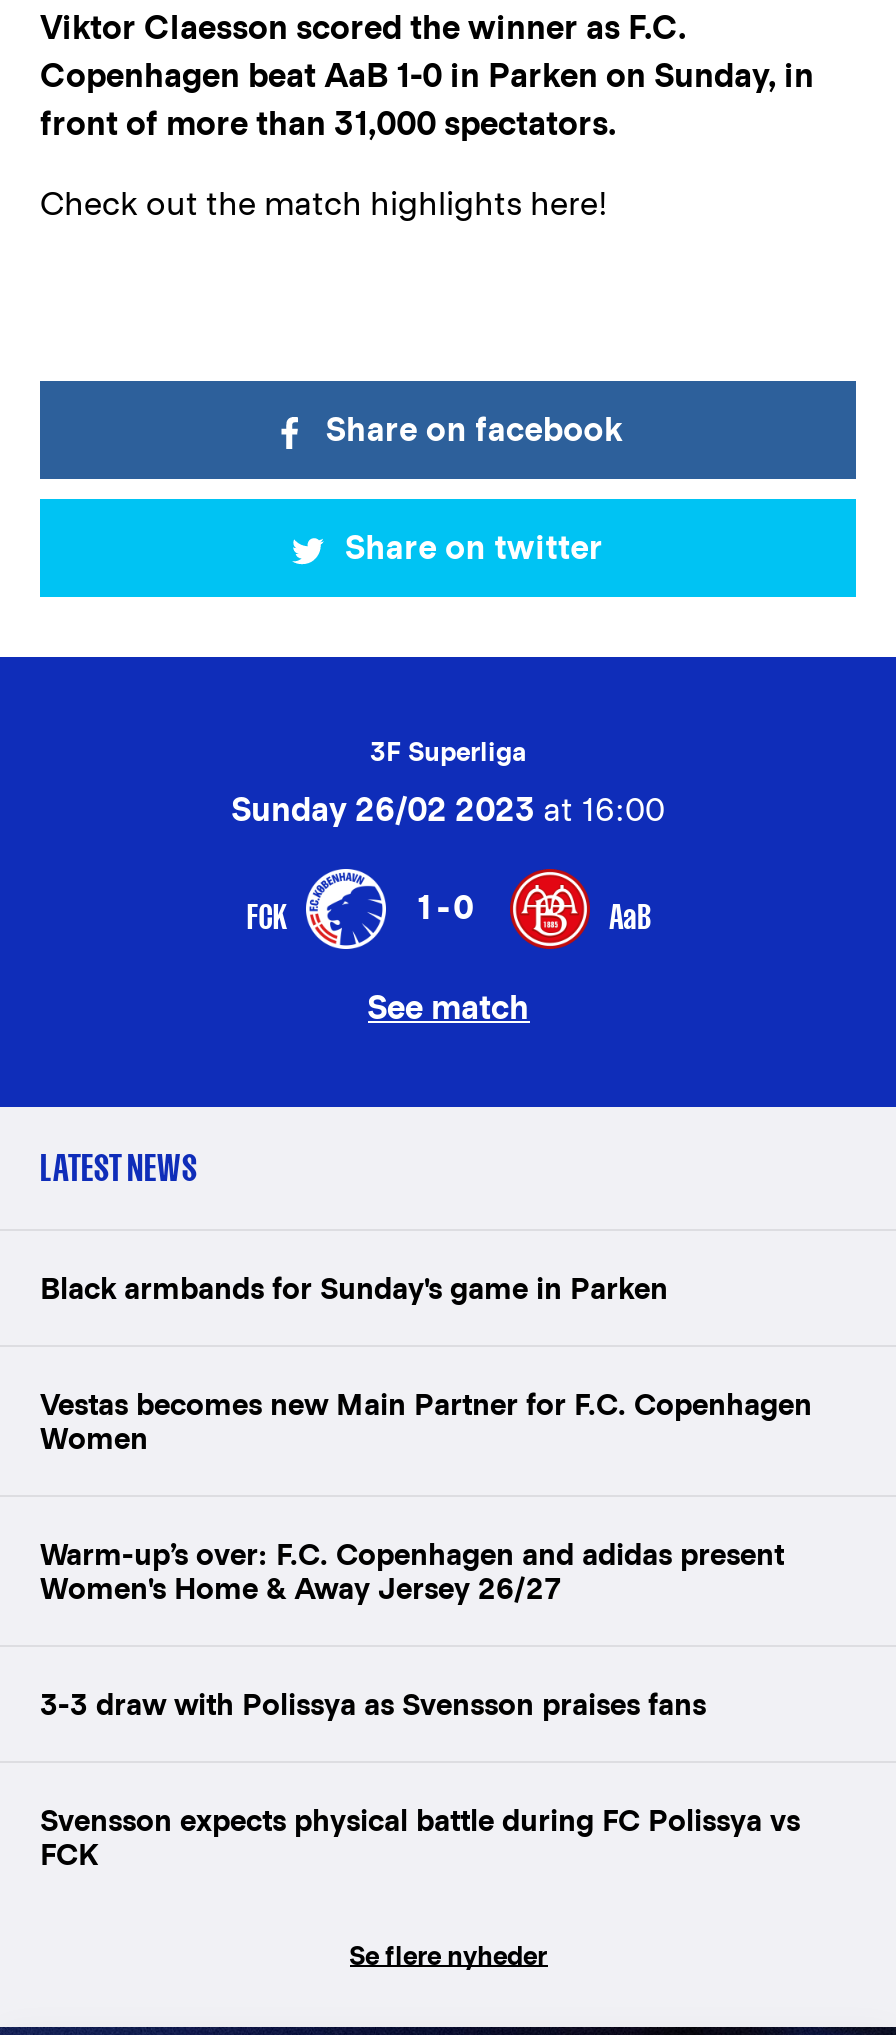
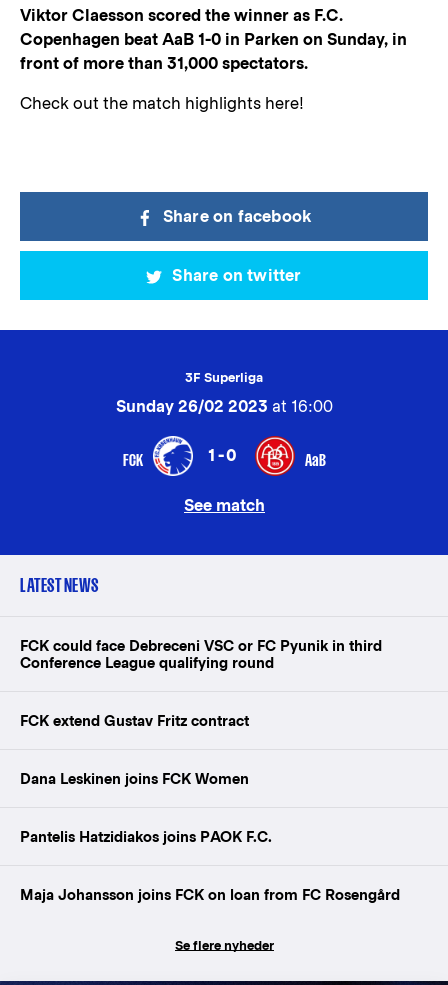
- Black armbands for Sunday's game in Parken
+ FCK could face Debreceni VSC or FC Pyunik in third
+ Conference League qualifying round

- Vestas becomes new Main Partner for F.C. Copenhagen
- Women
+ FCK extend Gustav Fritz contract

- Warm-up’s over: F.C. Copenhagen and adidas present
- Women's Home & Away Jersey 26/27
+ Dana Leskinen joins FCK Women

- 3-3 draw with Polissya as Svensson praises fans
+ Pantelis Hatzidiakos joins PAOK F.C.

- Svensson expects physical battle during FC Polissya vs
- FCK
+ Maja Johansson joins FCK on loan from FC Rosengård
